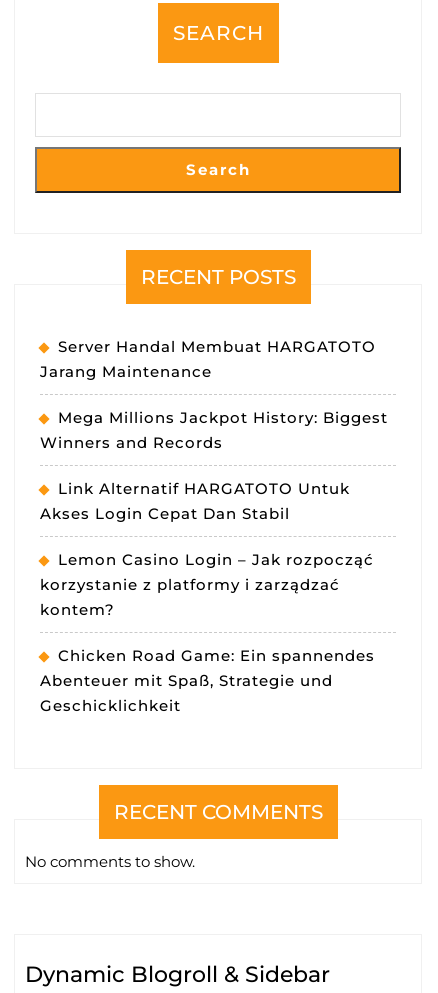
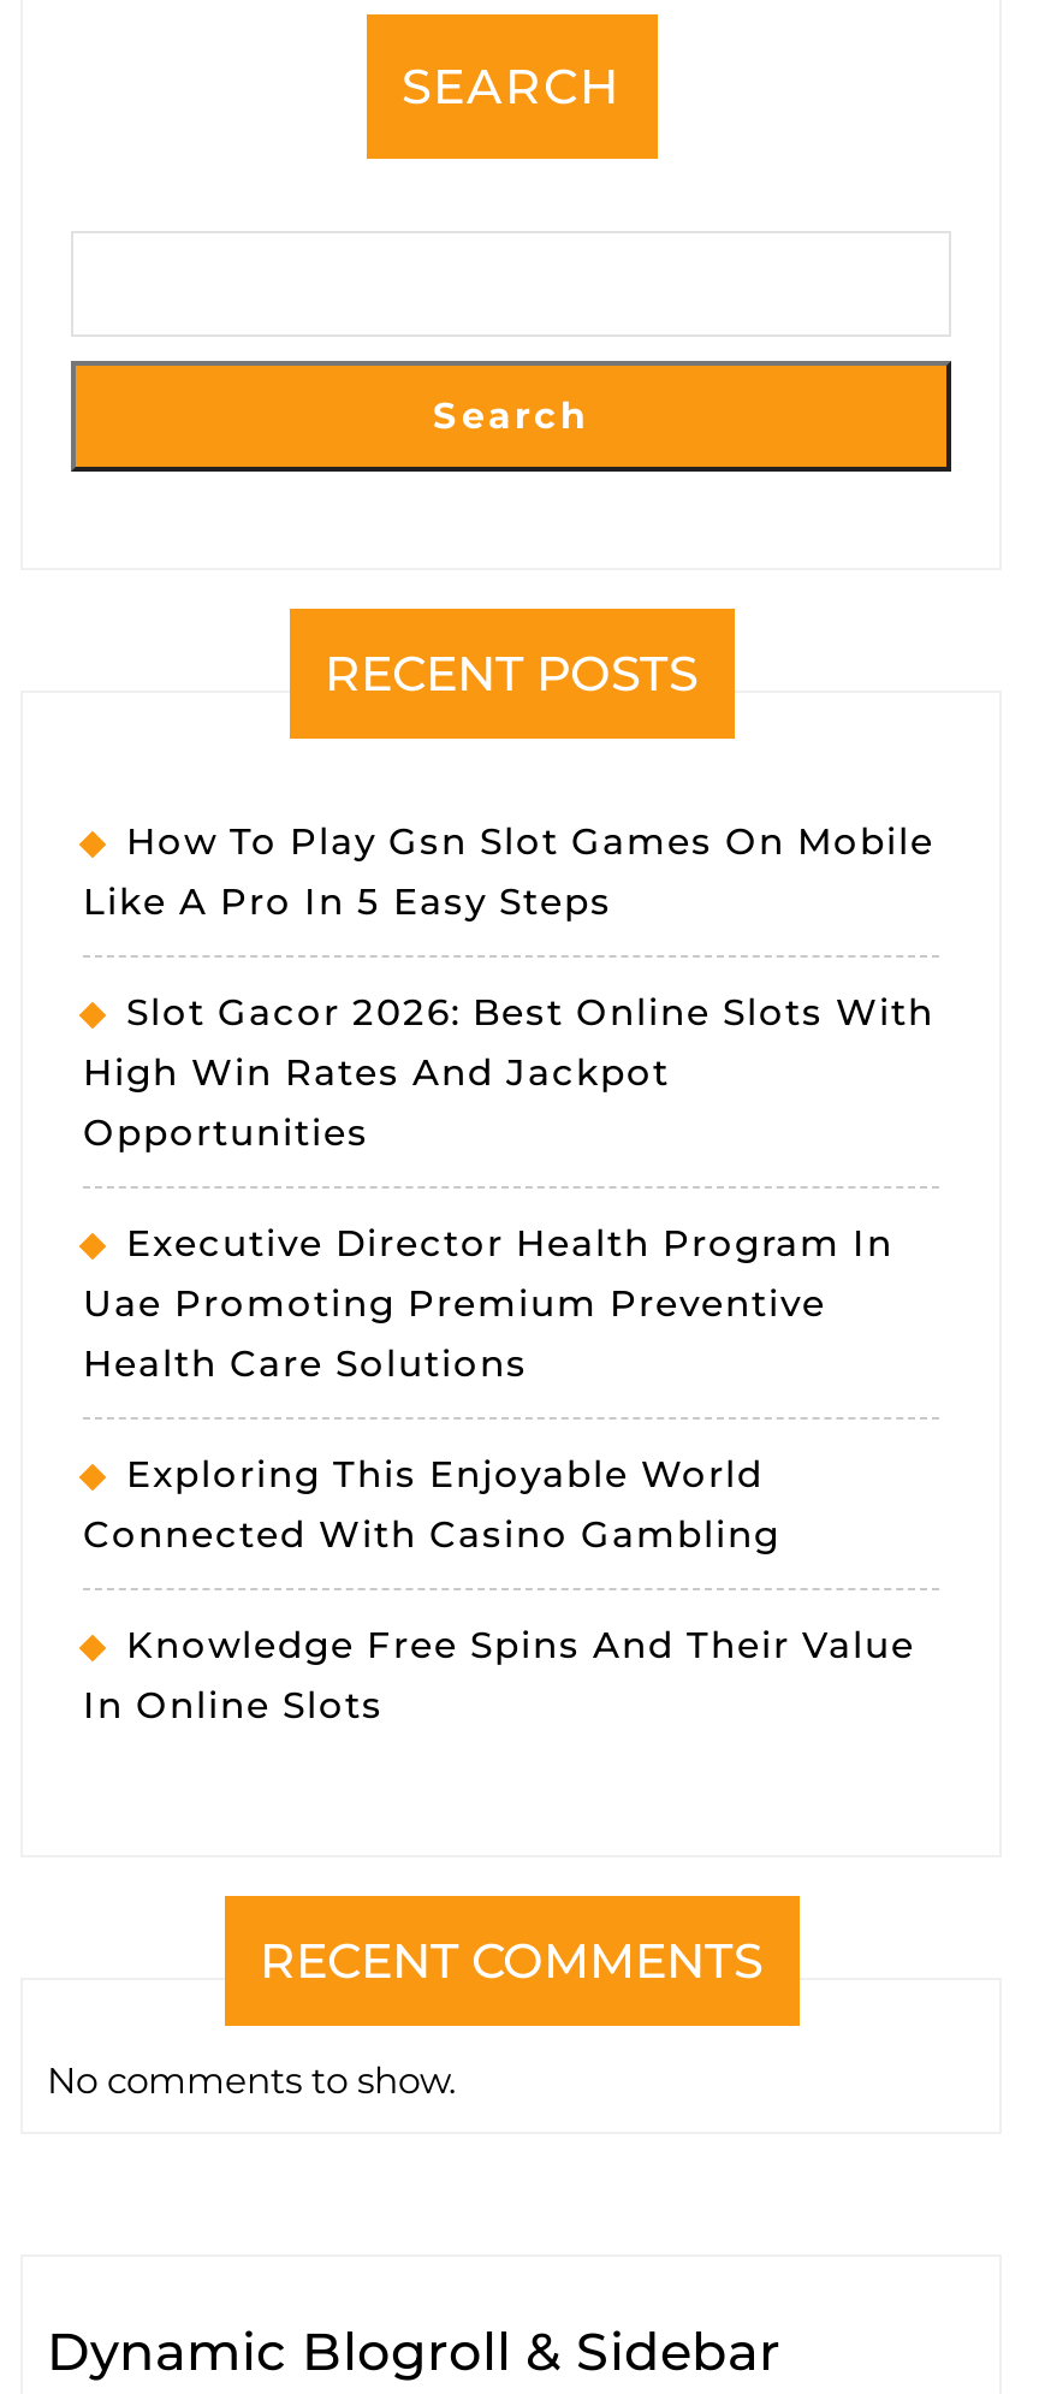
- Server Handal Membuat HARGATOTO
- Jarang Maintenance
+ How To Play Gsn Slot Games On Mobile
+ Like A Pro In 5 Easy Steps

- Mega Millions Jackpot History: Biggest
- Winners and Records
+ Slot Gacor 2026: Best Online Slots With
+ High Win Rates And Jackpot
+ Opportunities

- Link Alternatif HARGATOTO Untuk
- Akses Login Cepat Dan Stabil
+ Executive Director Health Program In
+ Uae Promoting Premium Preventive
+ Health Care Solutions

- Lemon Casino Login – Jak rozpocząć
- korzystanie z platformy i zarządzać
- kontem?
+ Exploring This Enjoyable World
+ Connected With Casino Gambling

- Chicken Road Game: Ein spannendes
- Abenteuer mit Spaß, Strategie und
- Geschicklichkeit
+ Knowledge Free Spins And Their Value
+ In Online Slots
